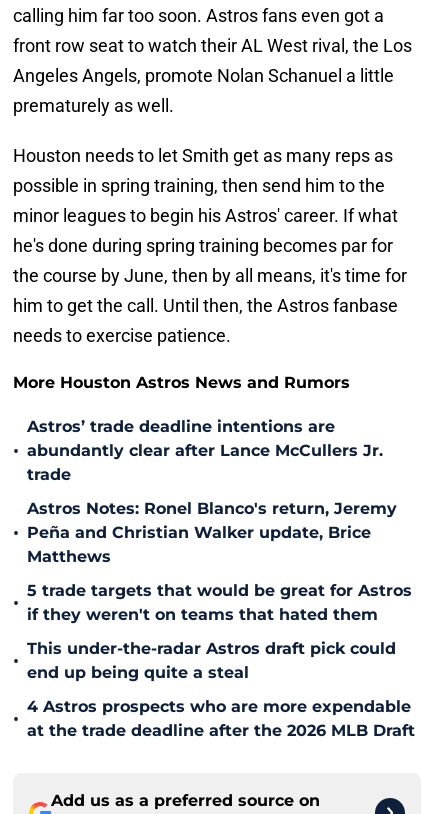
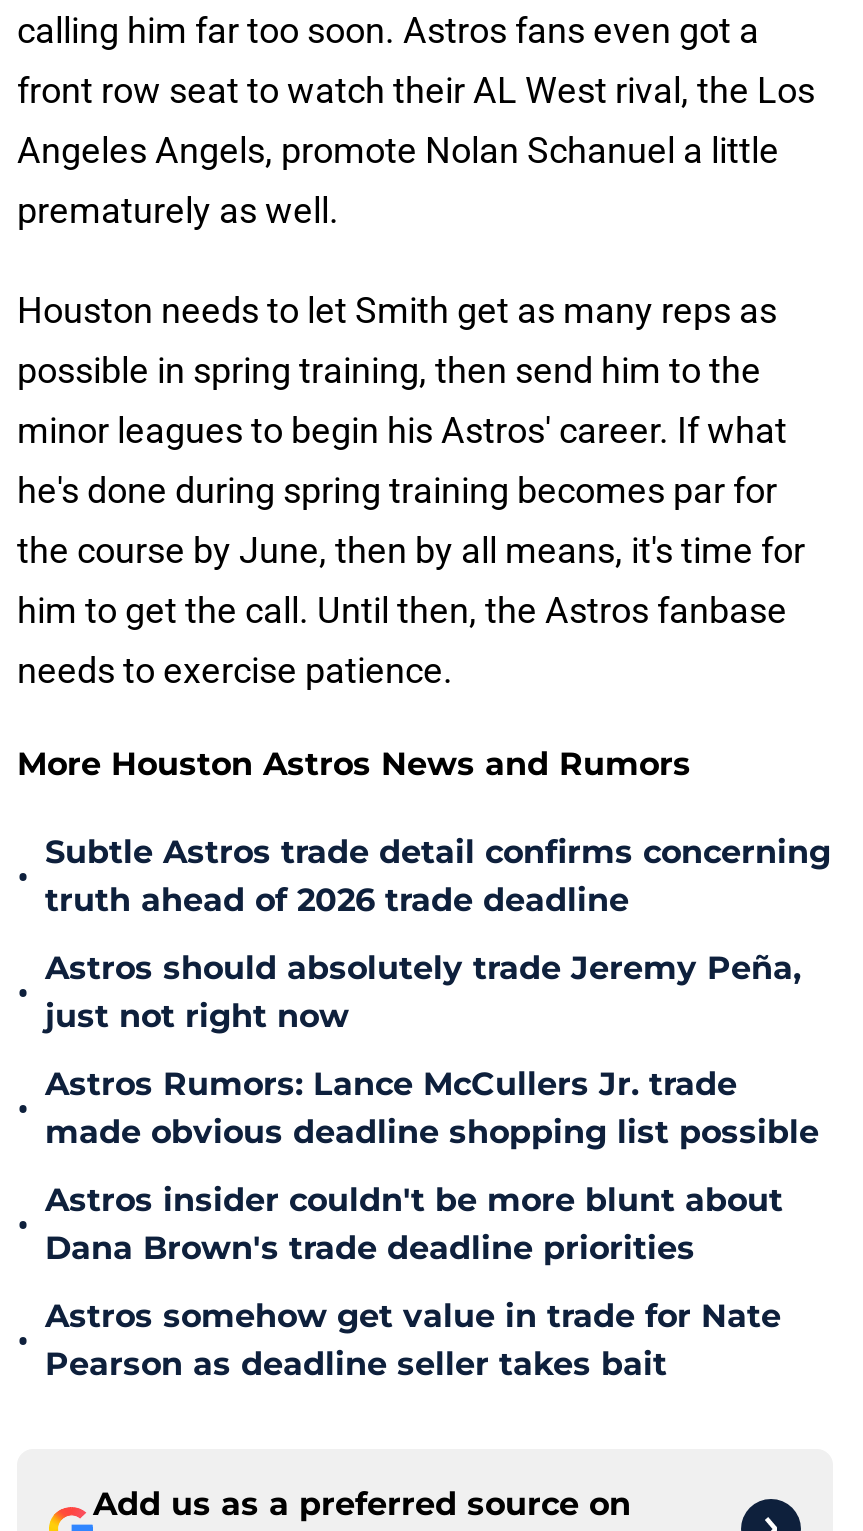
- Astros’ trade deadline intentions are
- abundantly clear after Lance McCullers Jr.
- trade
+ Subtle Astros trade detail confirms concerning
+ truth ahead of 2026 trade deadline

- Astros Notes: Ronel Blanco's return, Jeremy
- Peña and Christian Walker update, Brice
- Matthews
+ Astros should absolutely trade Jeremy Peña,
+ just not right now

- 5 trade targets that would be great for Astros
- if they weren't on teams that hated them
+ Astros Rumors: Lance McCullers Jr. trade
+ made obvious deadline shopping list possible

- This under-the-radar Astros draft pick could
- end up being quite a steal
+ Astros insider couldn't be more blunt about
+ Dana Brown's trade deadline priorities

- 4 Astros prospects who are more expendable
- at the trade deadline after the 2026 MLB Draft
+ Astros somehow get value in trade for Nate
+ Pearson as deadline seller takes bait
